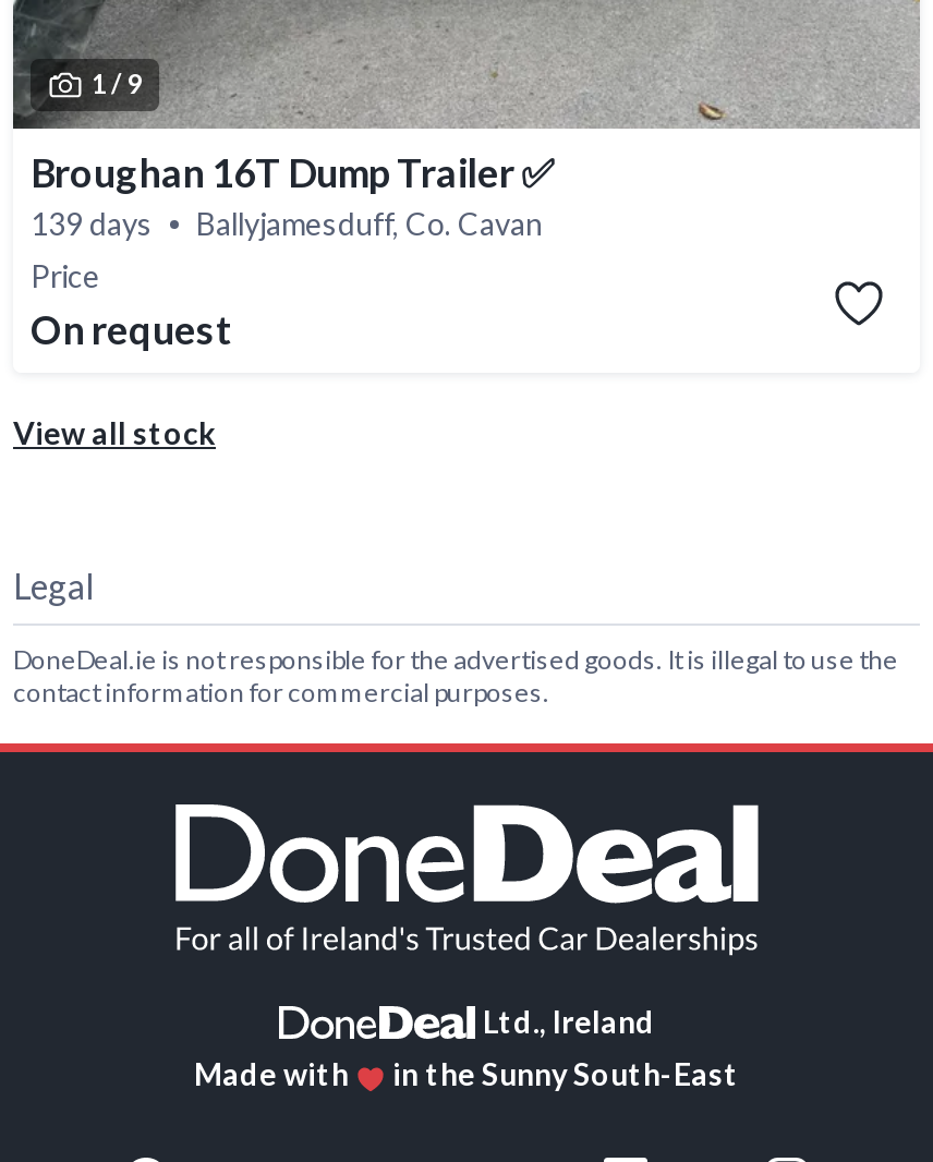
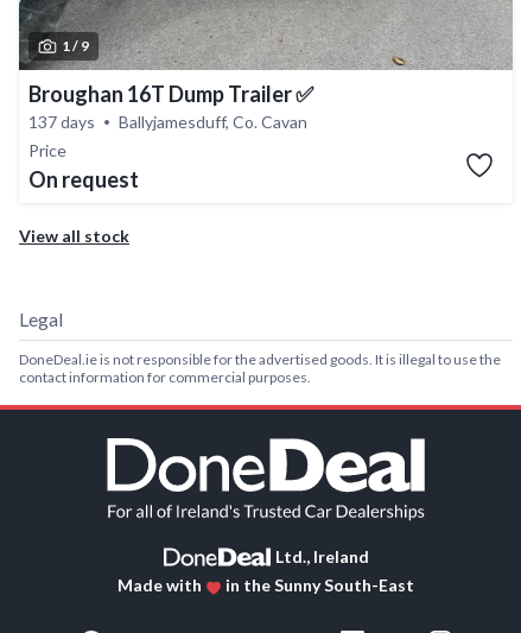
- 139 days Ballyjamesduff, Co. Cavan
+ 137 days Ballyjamesduff, Co. Cavan
